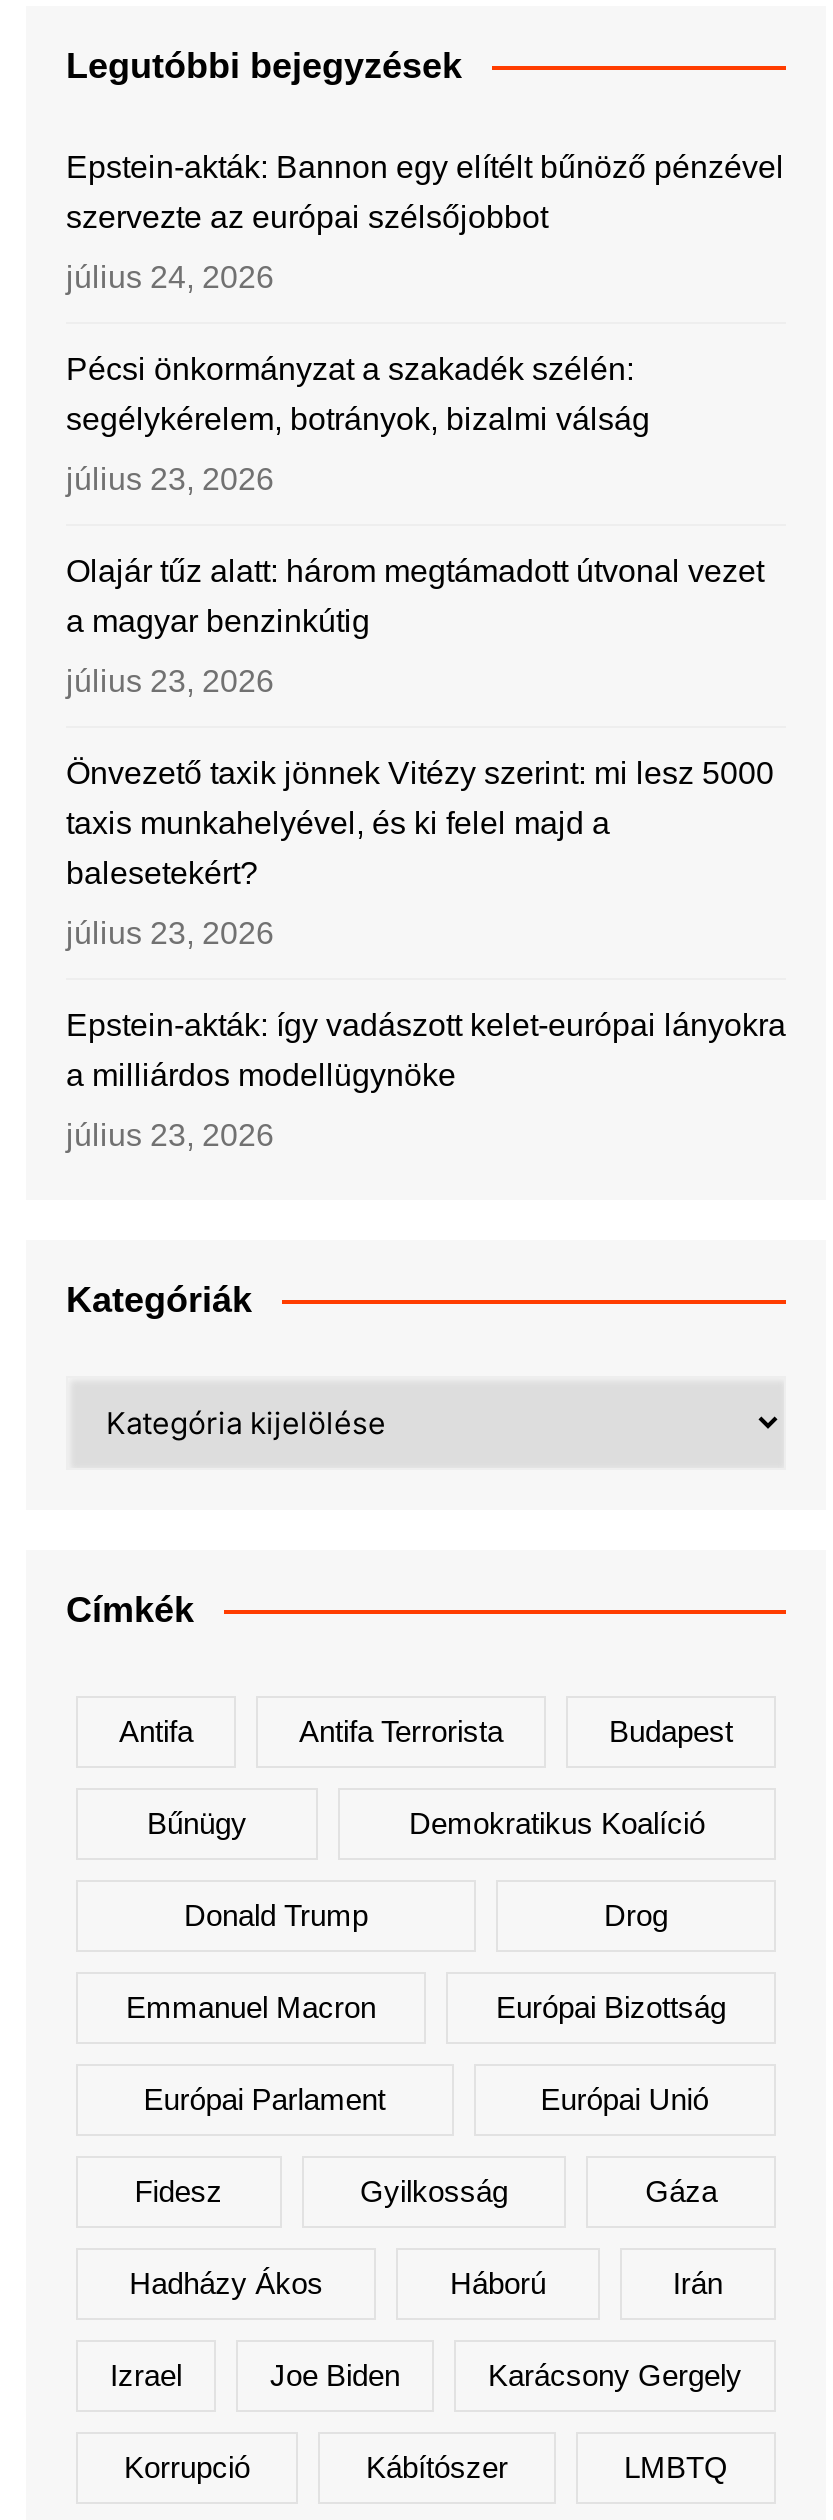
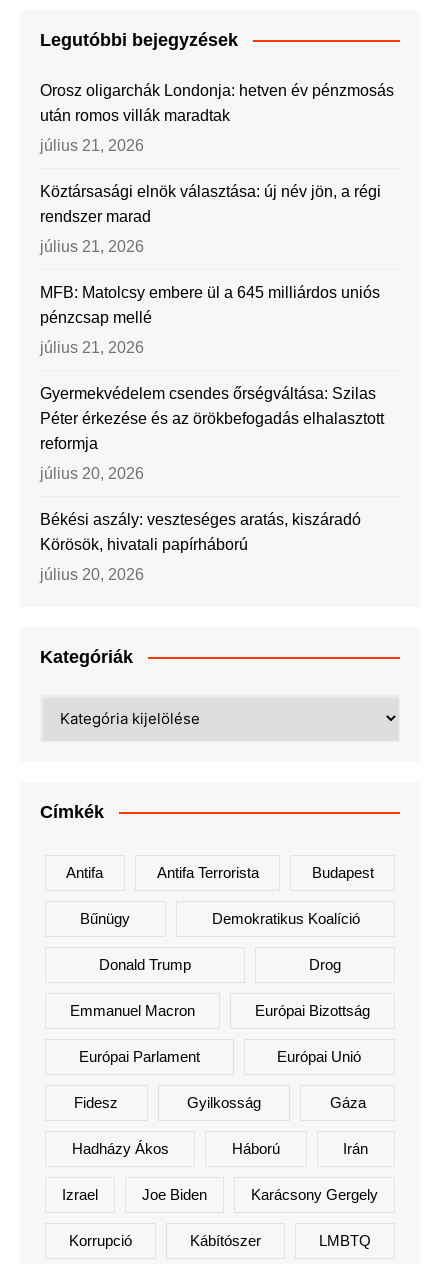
- Epstein-akták: Bannon egy elítélt bűnöző pénzével
+ Orosz oligarchák Londonja: hetven év pénzmosás

- szervezte az európai szélsőjobbot
+ után romos villák maradtak

- július 24, 2026
+ július 21, 2026

- Pécsi önkormányzat a szakadék szélén:
+ Köztársasági elnök választása: új név jön, a régi

- segélykérelem, botrányok, bizalmi válság
+ rendszer marad

- július 23, 2026
+ július 21, 2026

- Olajár tűz alatt: három megtámadott útvonal vezet
+ MFB: Matolcsy embere ül a 645 milliárdos uniós

- a magyar benzinkútig
+ pénzcsap mellé

- július 23, 2026
+ július 21, 2026

- Önvezető taxik jönnek Vitézy szerint: mi lesz 5000
+ Gyermekvédelem csendes őrségváltása: Szilas

- taxis munkahelyével, és ki felel majd a
+ Péter érkezése és az örökbefogadás elhalasztott

- balesetekért?
+ reformja

- július 23, 2026
+ július 20, 2026

- Epstein-akták: így vadászott kelet-európai lányokra
+ Békési aszály: veszteséges aratás, kiszáradó

- a milliárdos modellügynöke
+ Körösök, hivatali papírháború

- július 23, 2026
+ július 20, 2026
